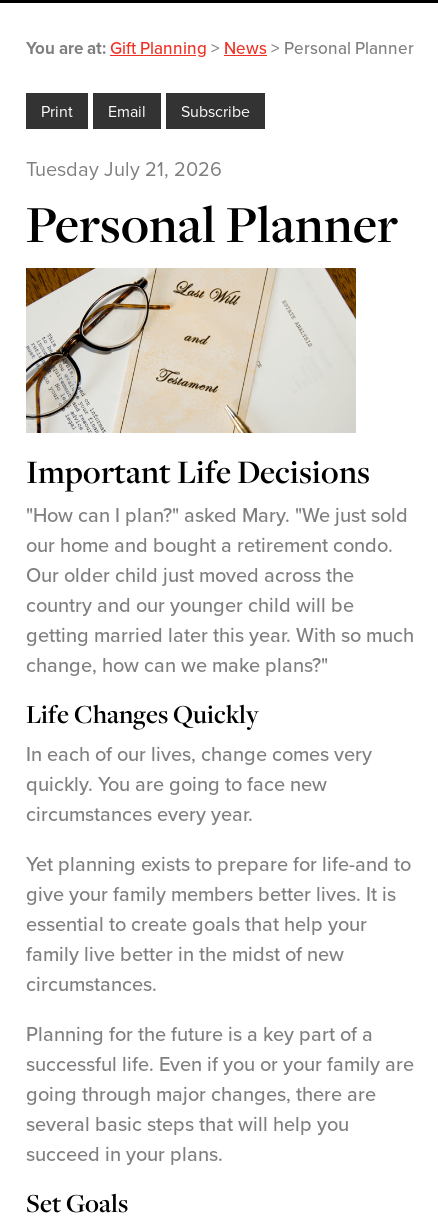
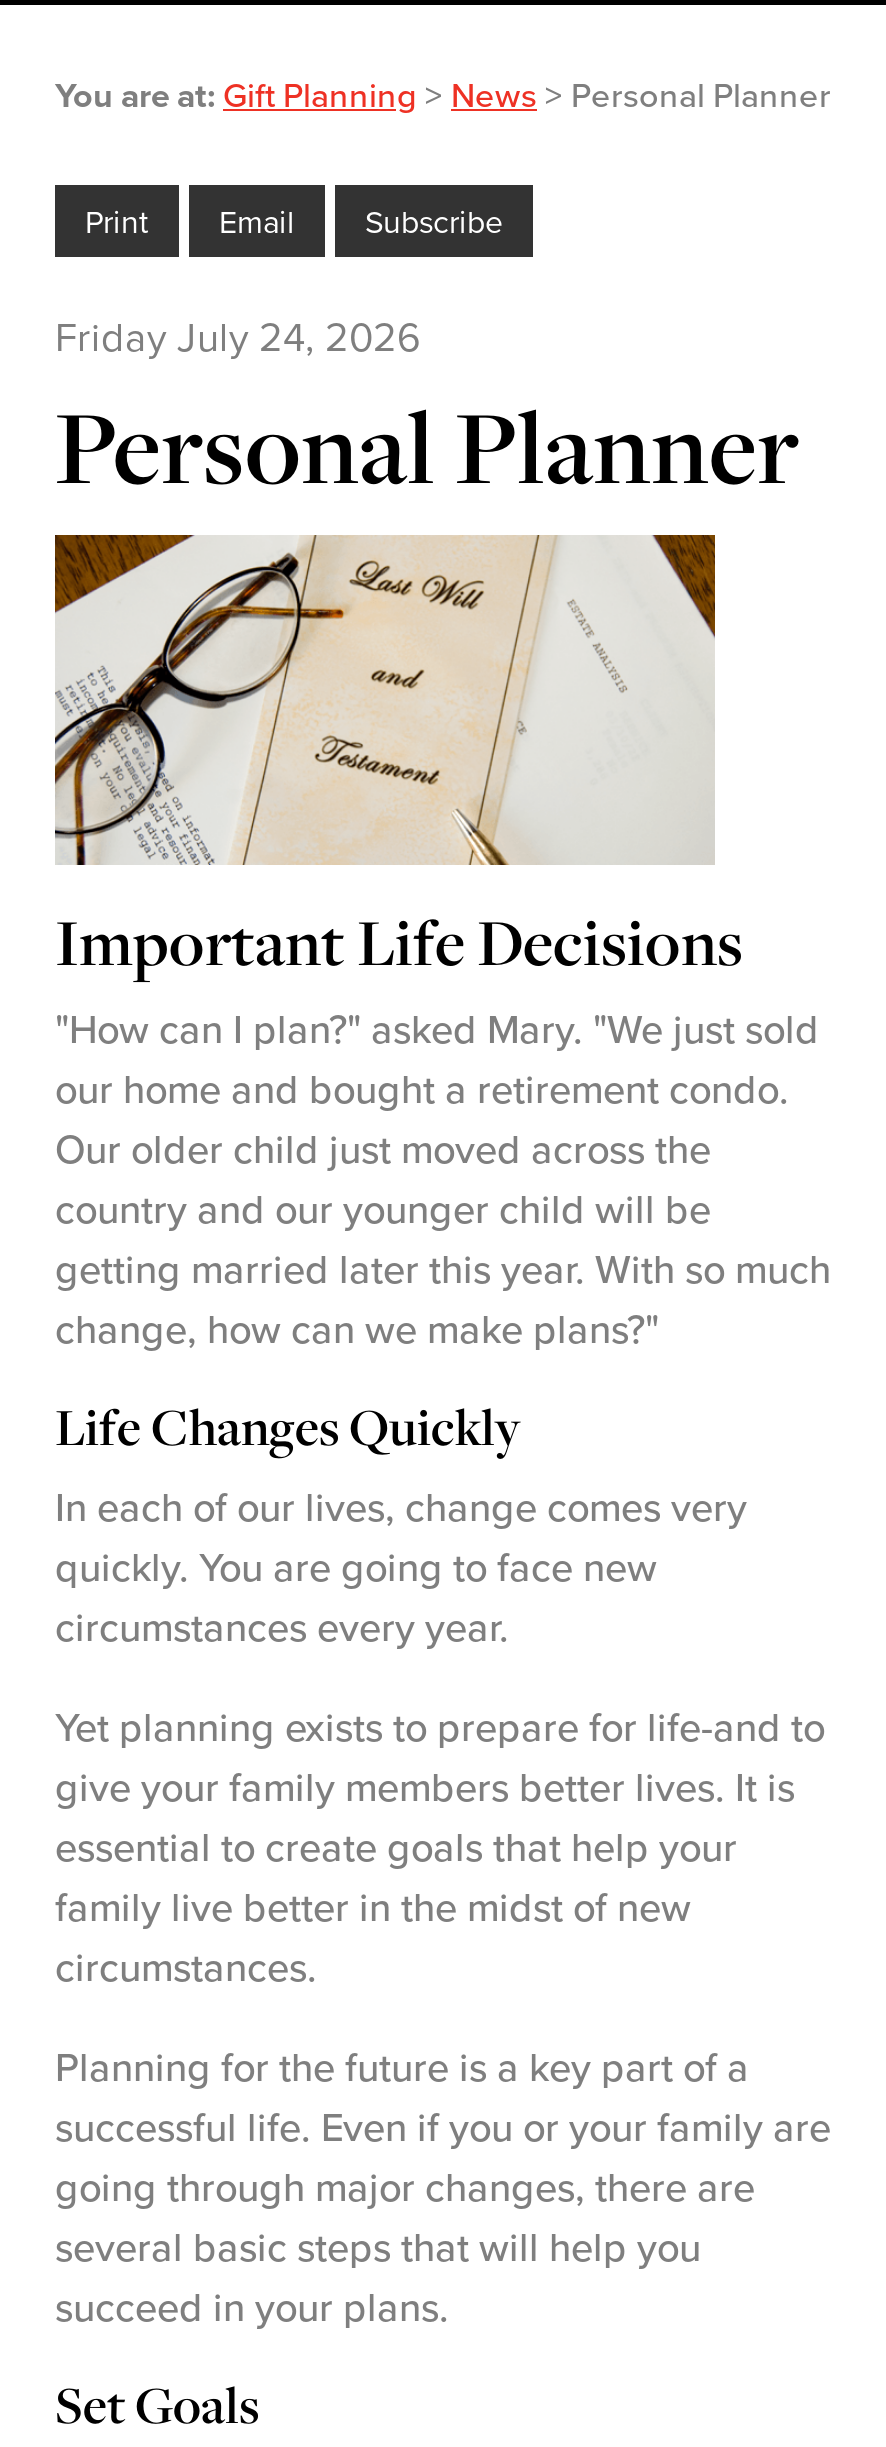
- Tuesday July 21, 2026
+ Friday July 24, 2026
